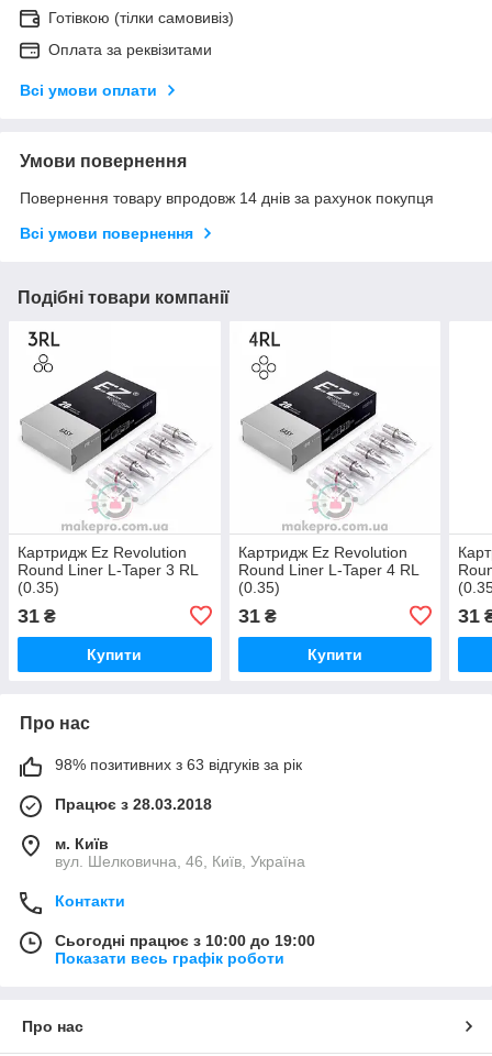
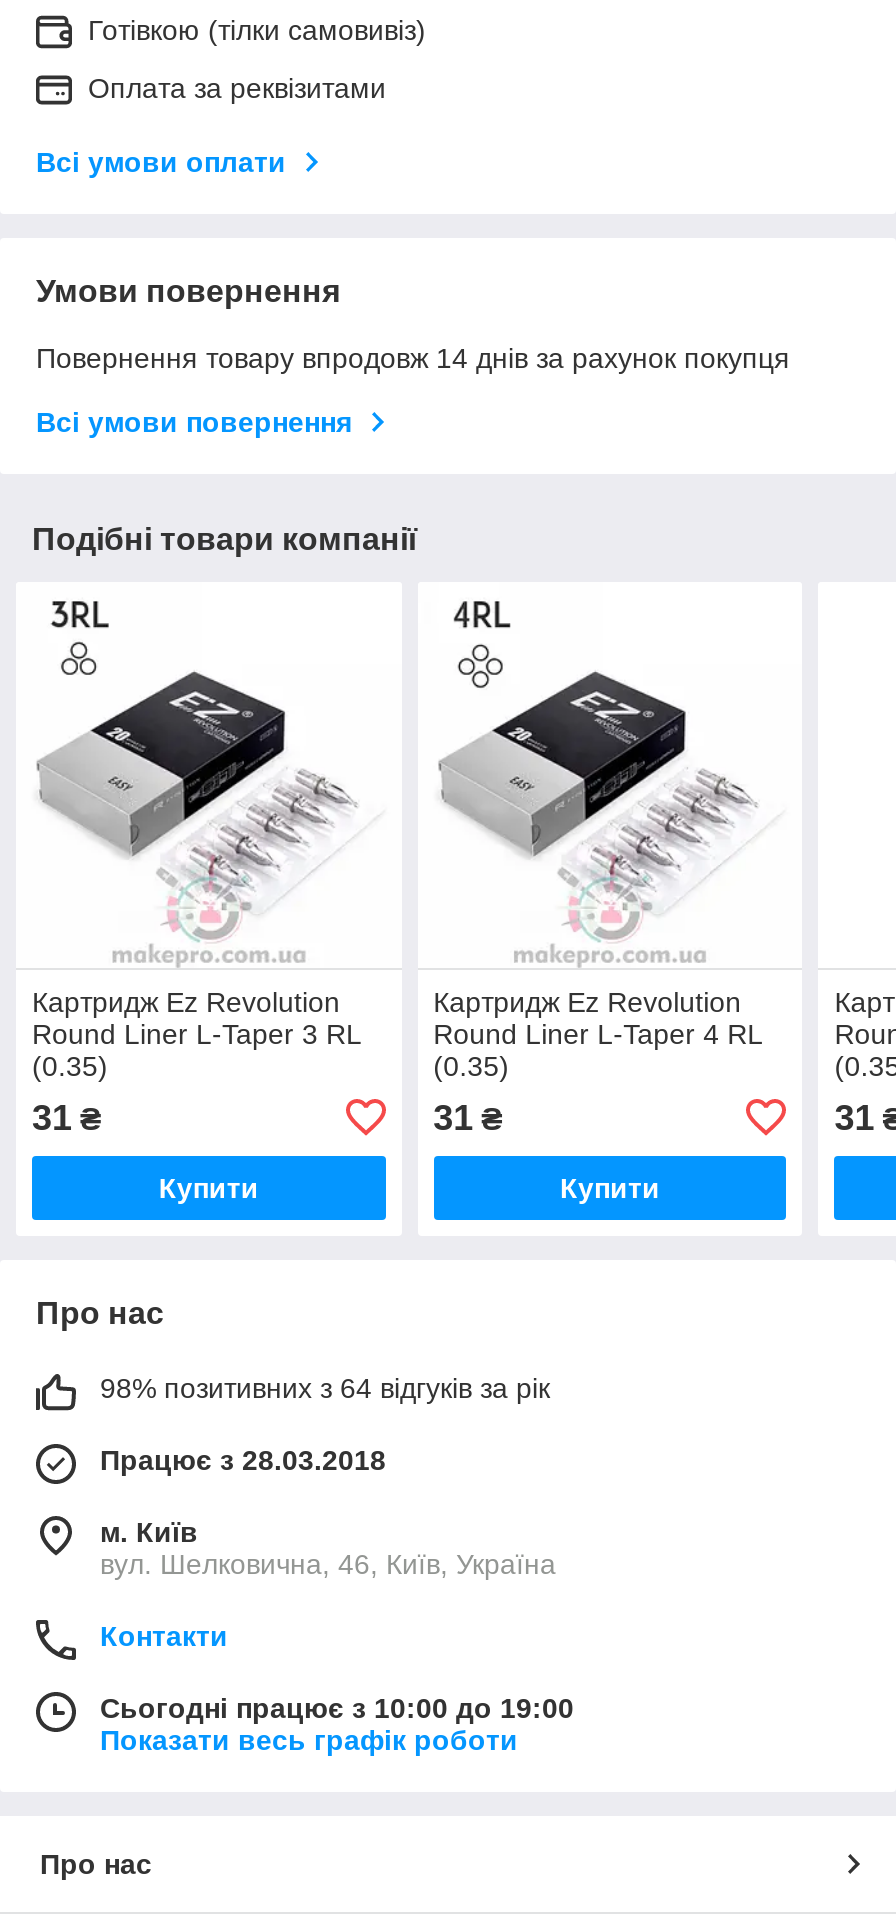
- 98% позитивних з 63 відгуків за рік
+ 98% позитивних з 64 відгуків за рік
